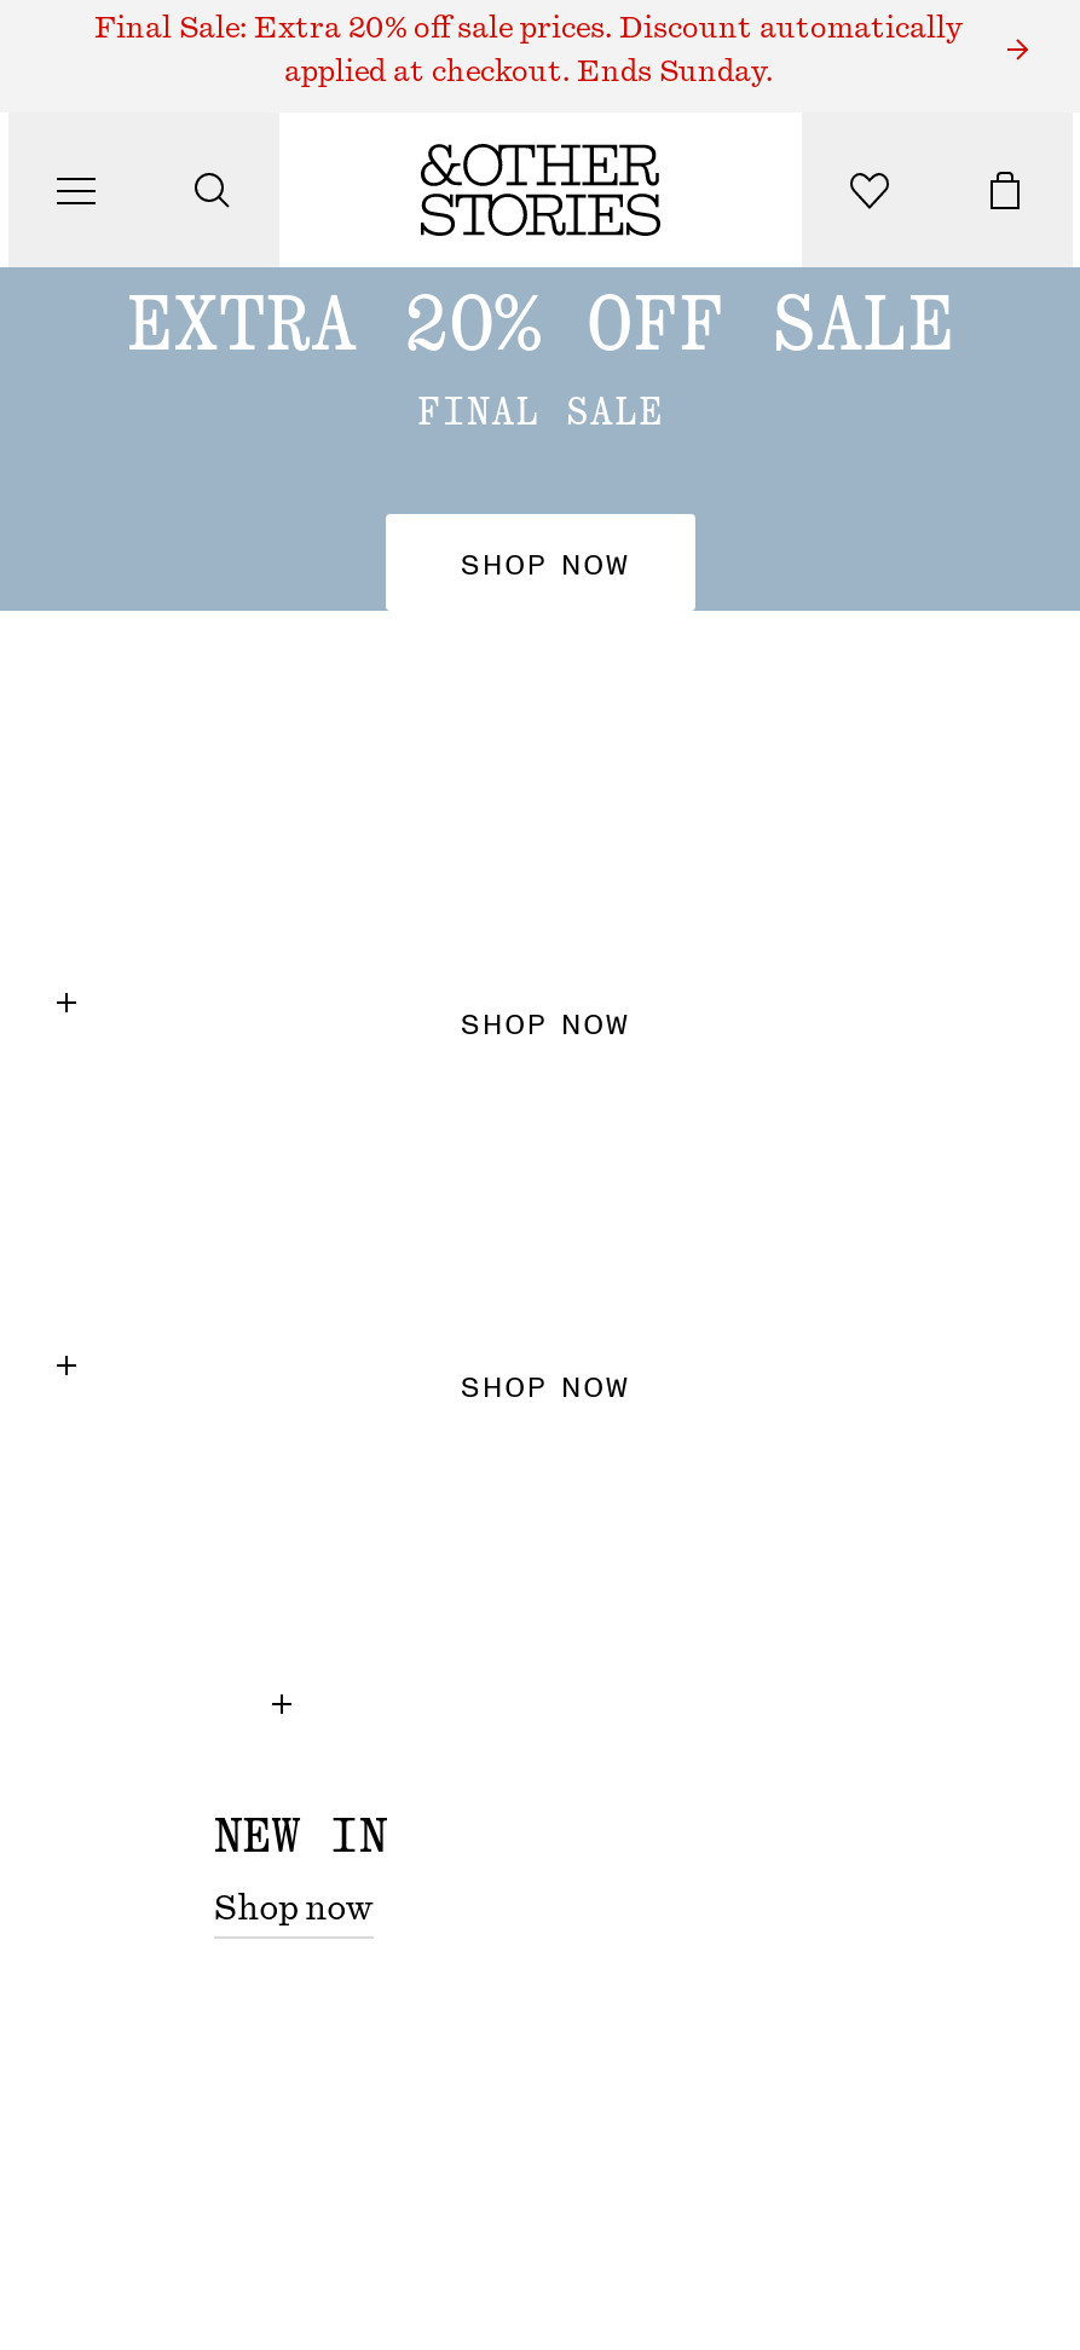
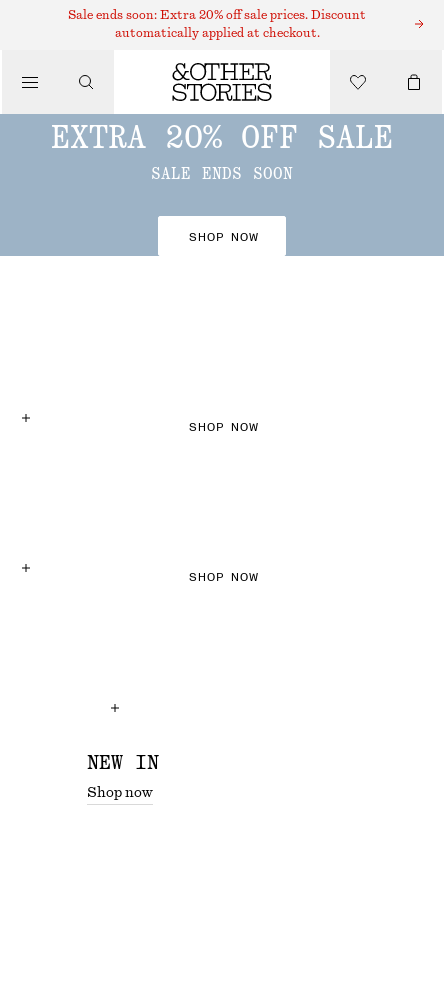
- Final Sale: Extra 20% off sale prices. Discount automatically
+ Sale ends soon: Extra 20% off sale prices. Discount

- applied at checkout. Ends Sunday.
+ automatically applied at checkout.

- FINAL SALE
+ SALE ENDS SOON
